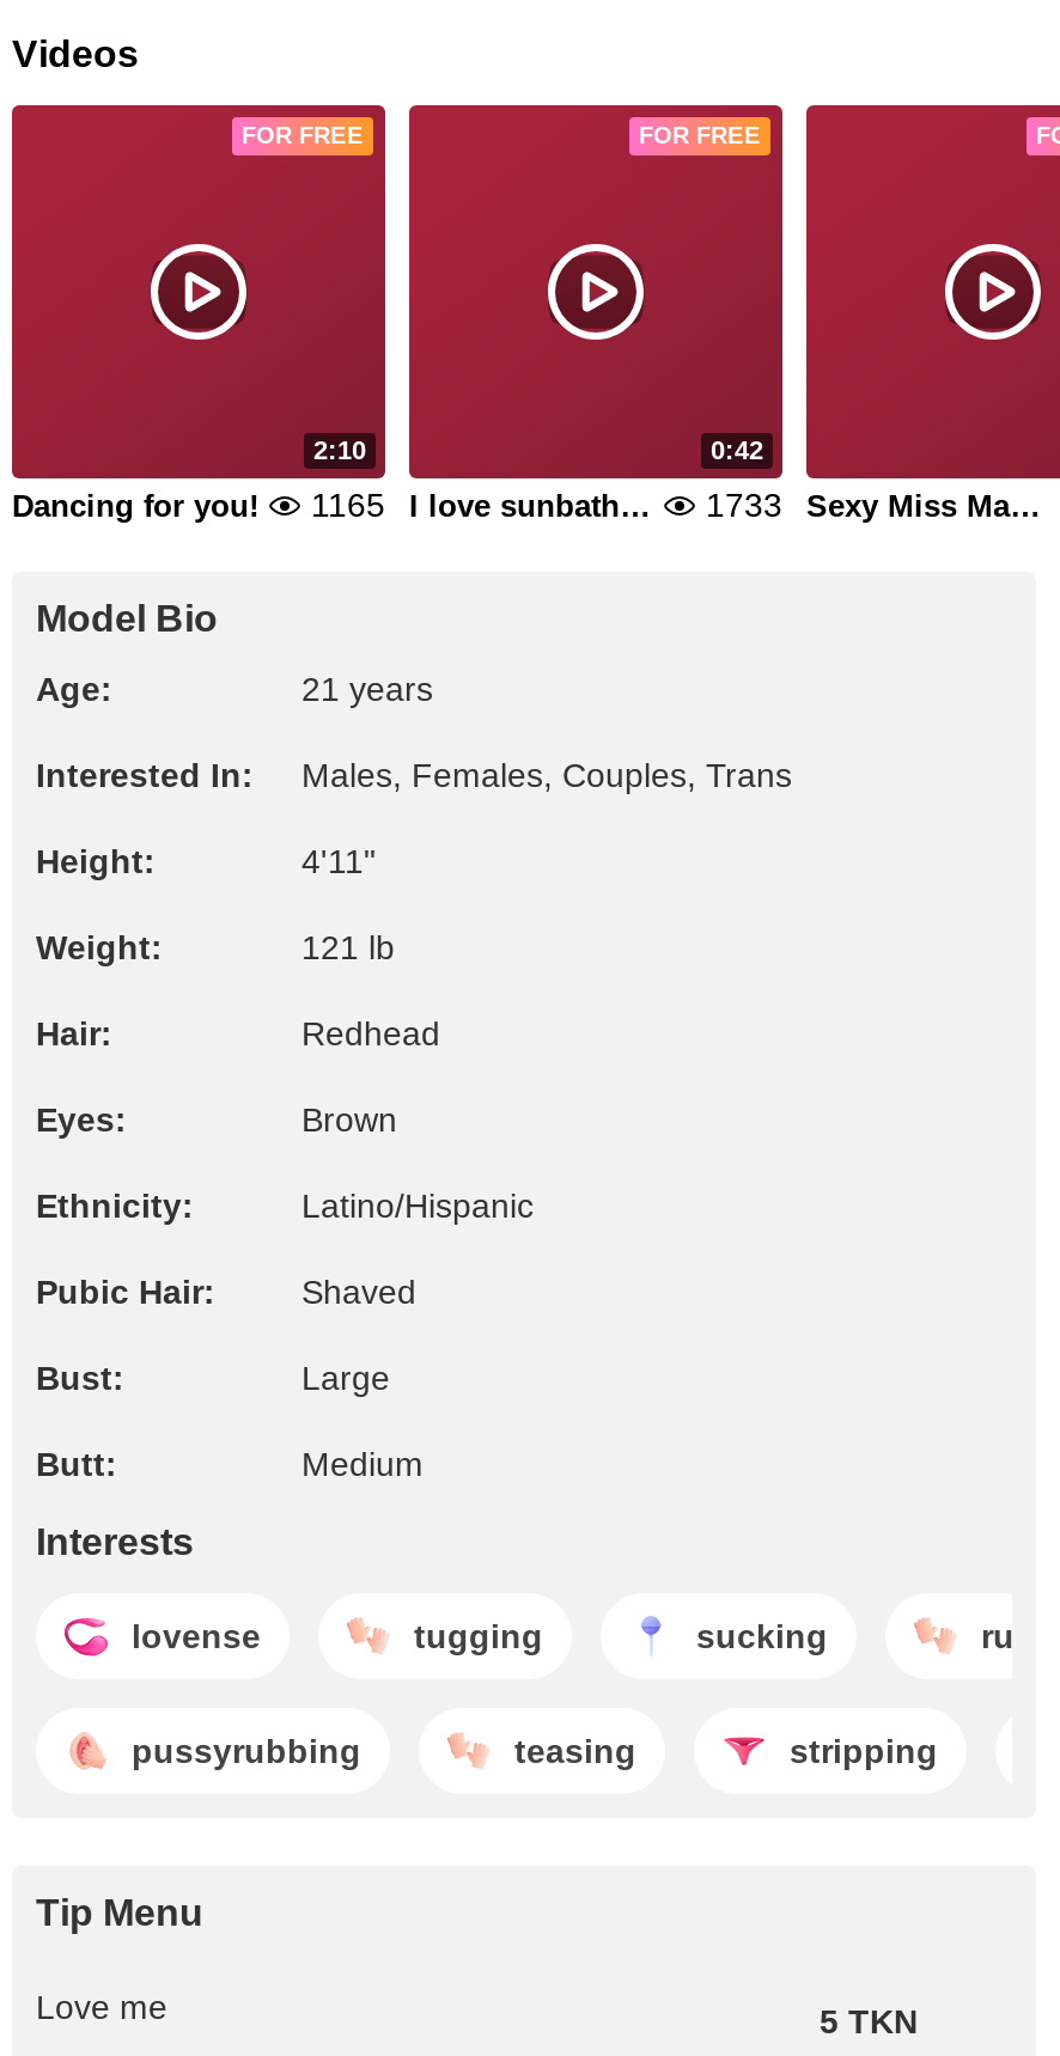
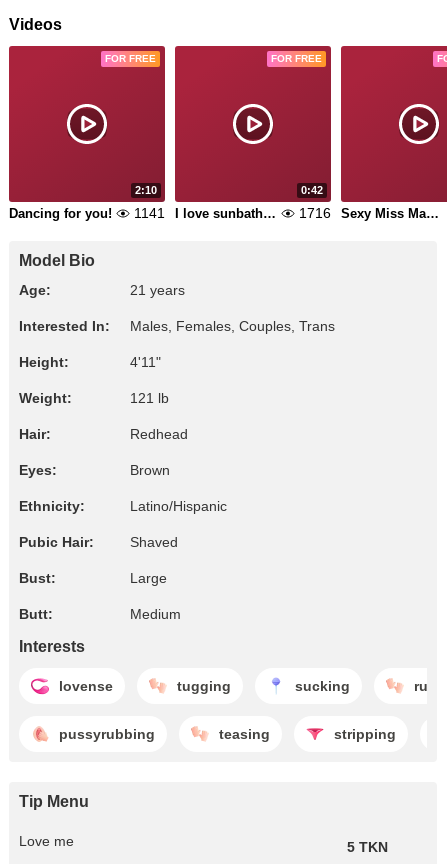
- Dancing for you! 1165
+ Dancing for you! 1141

- 1733
+ 1716
